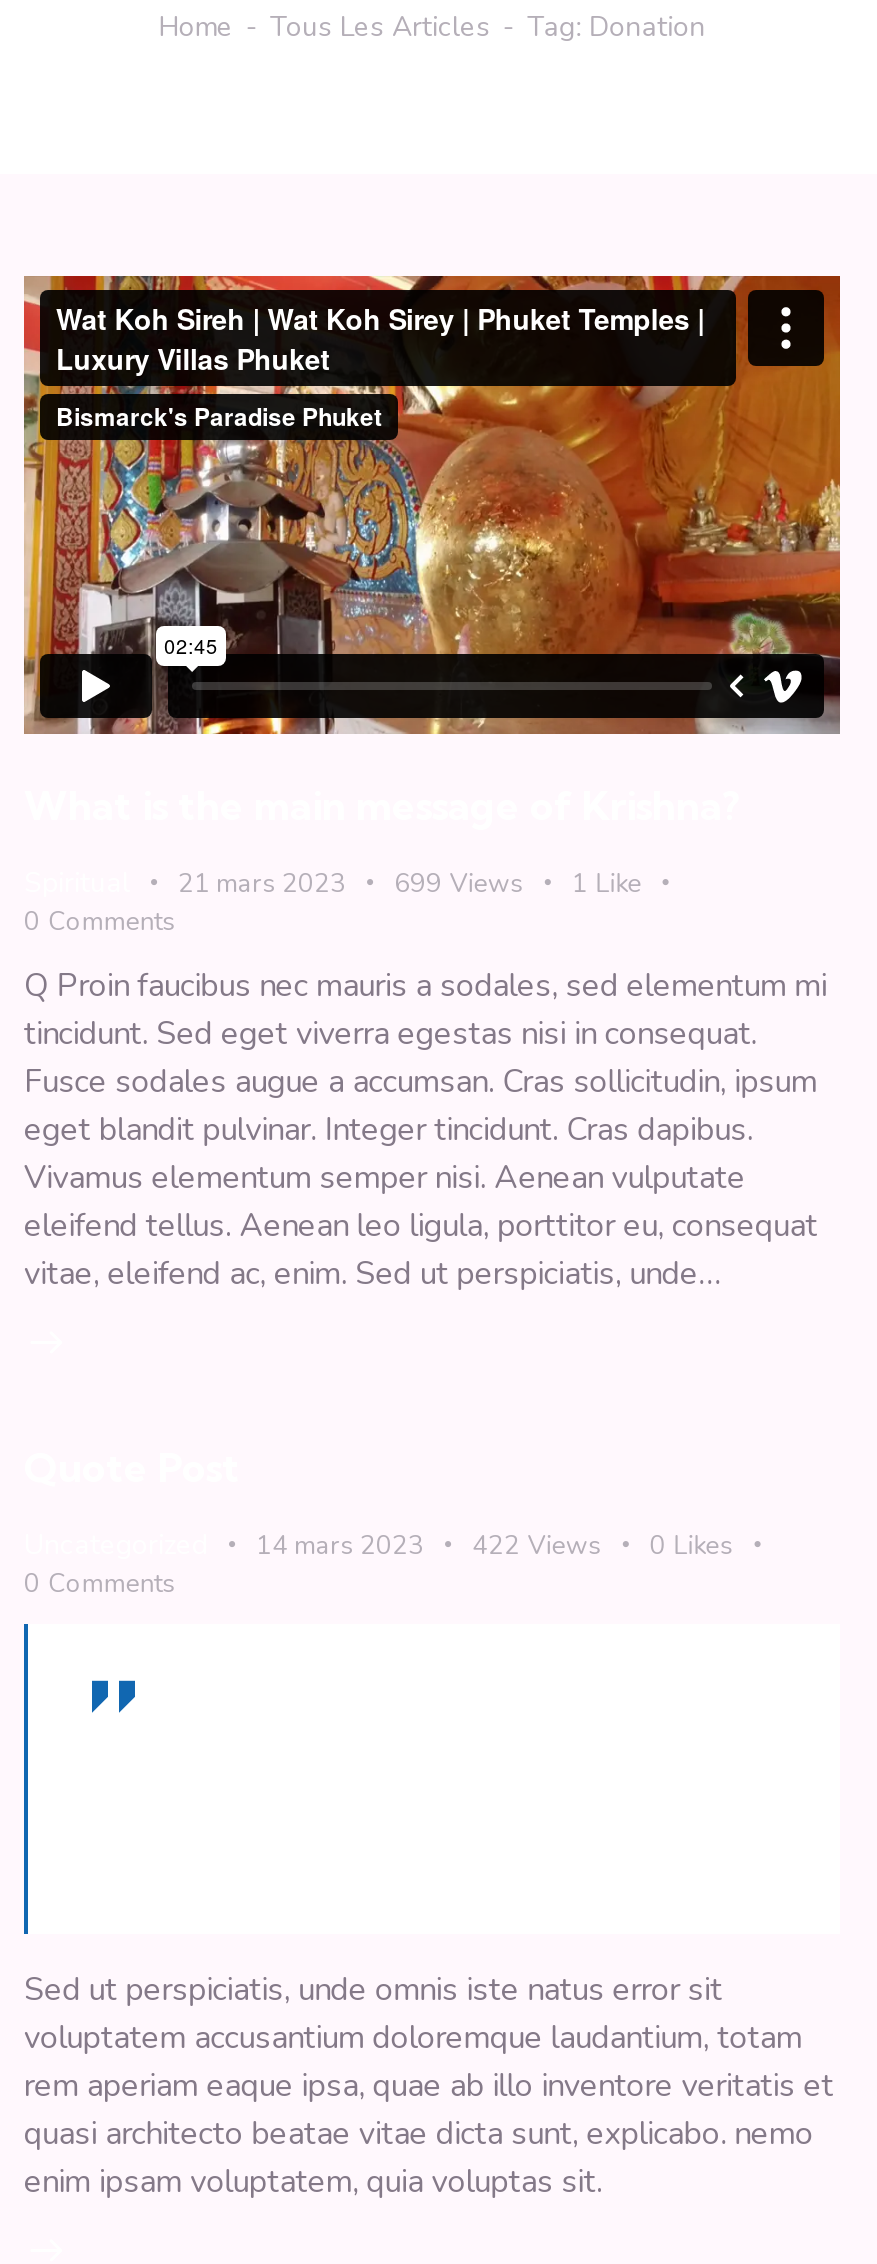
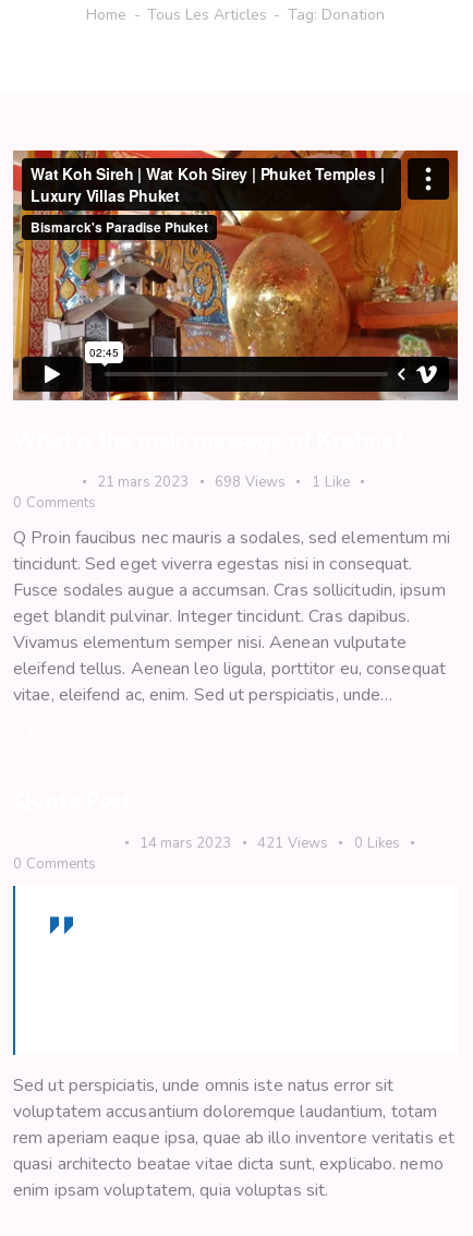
- 699 Views
+ 698 Views

- 422 Views
+ 421 Views
